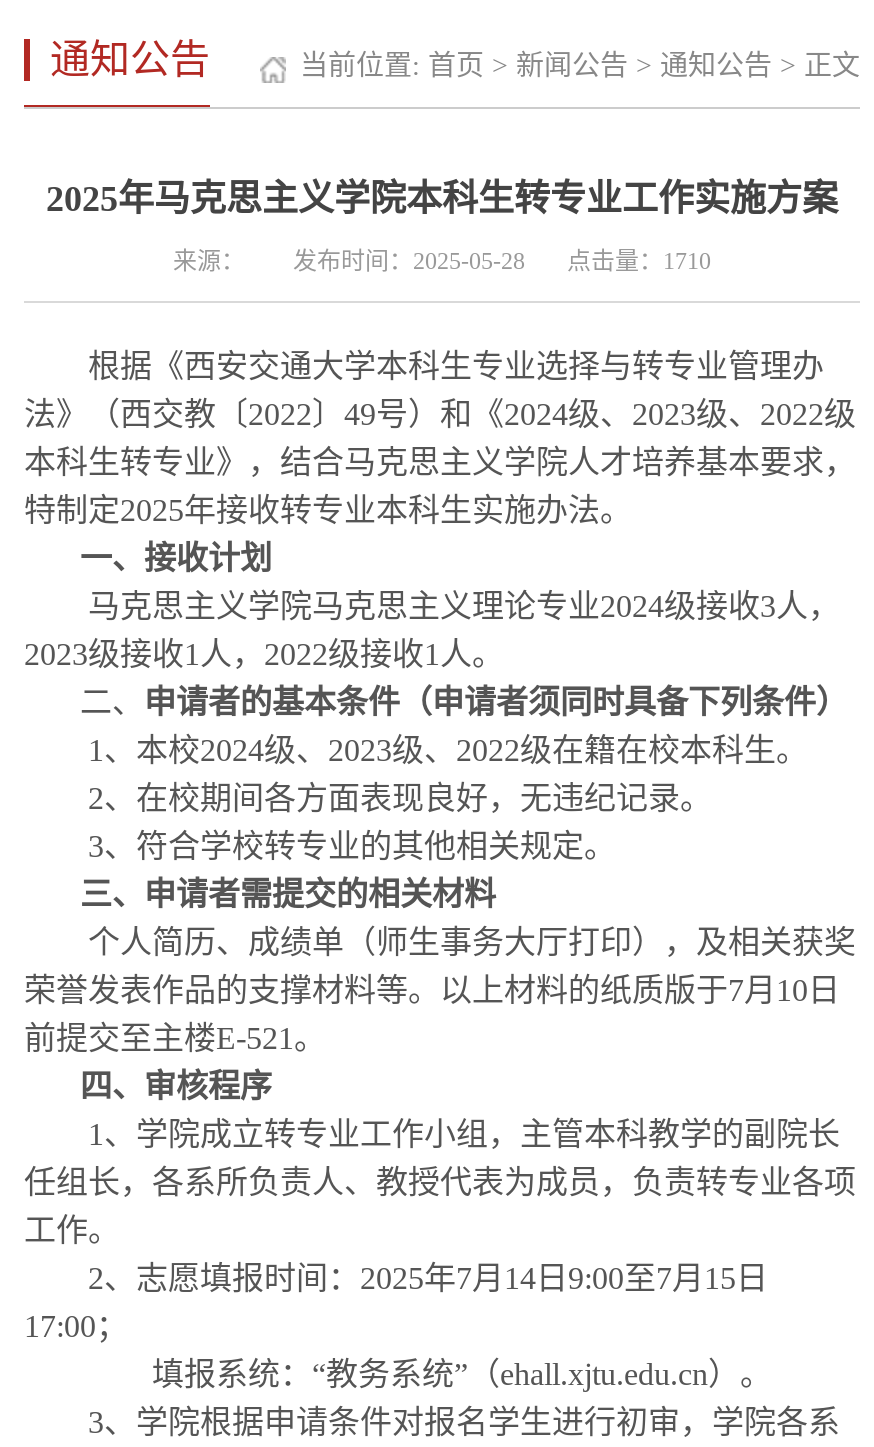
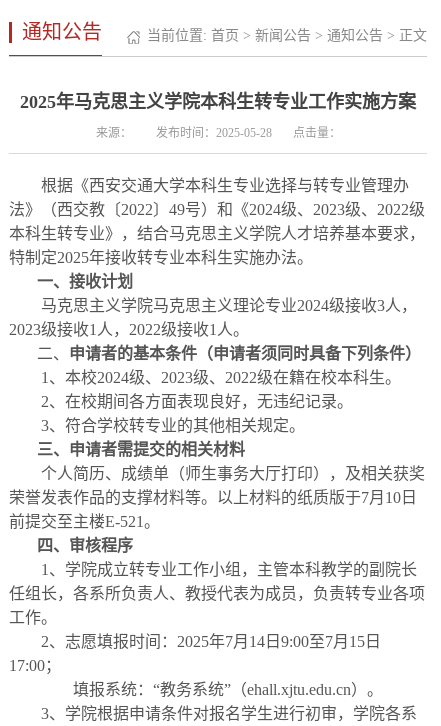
- 来源： 发布时间：2025-05-28 点击量：1710
+ 来源： 发布时间：2025-05-28 点击量：
